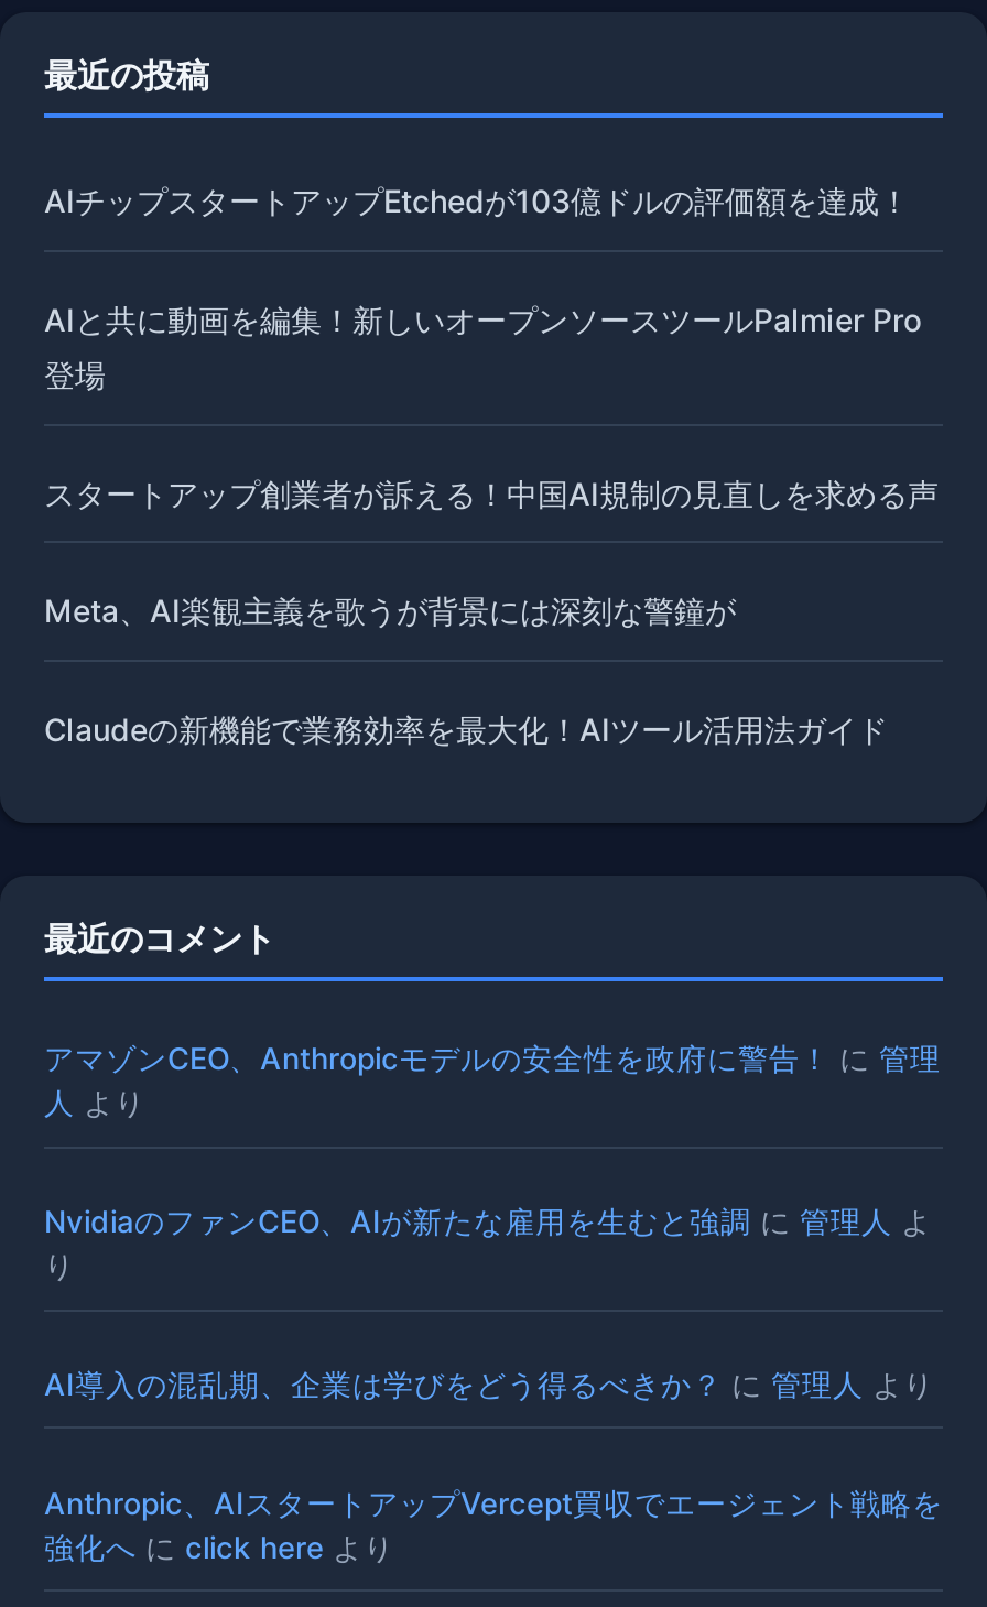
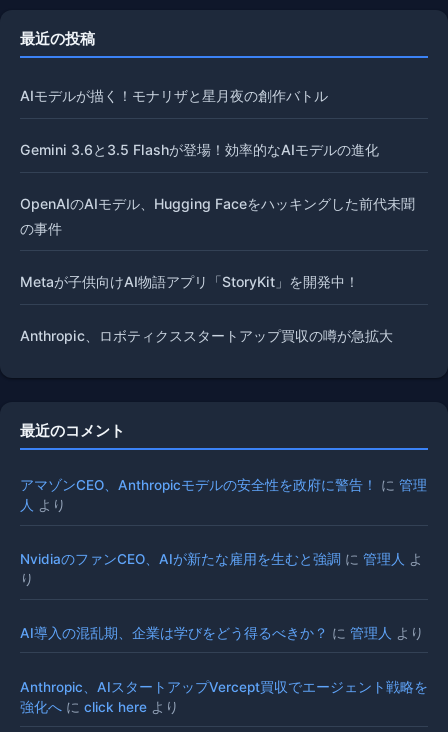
- AIチップスタートアップEtchedが103億ドルの評価額を達成！
+ AIモデルが描く！モナリザと星月夜の創作バトル

- AIと共に動画を編集！新しいオープンソースツールPalmier Pro
+ Gemini 3.6と3.5 Flashが登場！効率的なAIモデルの進化

- 登場
+ OpenAIのAIモデル、Hugging Faceをハッキングした前代未聞

- スタートアップ創業者が訴える！中国AI規制の見直しを求める声
+ の事件

- Meta、AI楽観主義を歌うが背景には深刻な警鐘が
+ Metaが子供向けAI物語アプリ「StoryKit」を開発中！

- Claudeの新機能で業務効率を最大化！AIツール活用法ガイド
+ Anthropic、ロボティクススタートアップ買収の噂が急拡大
